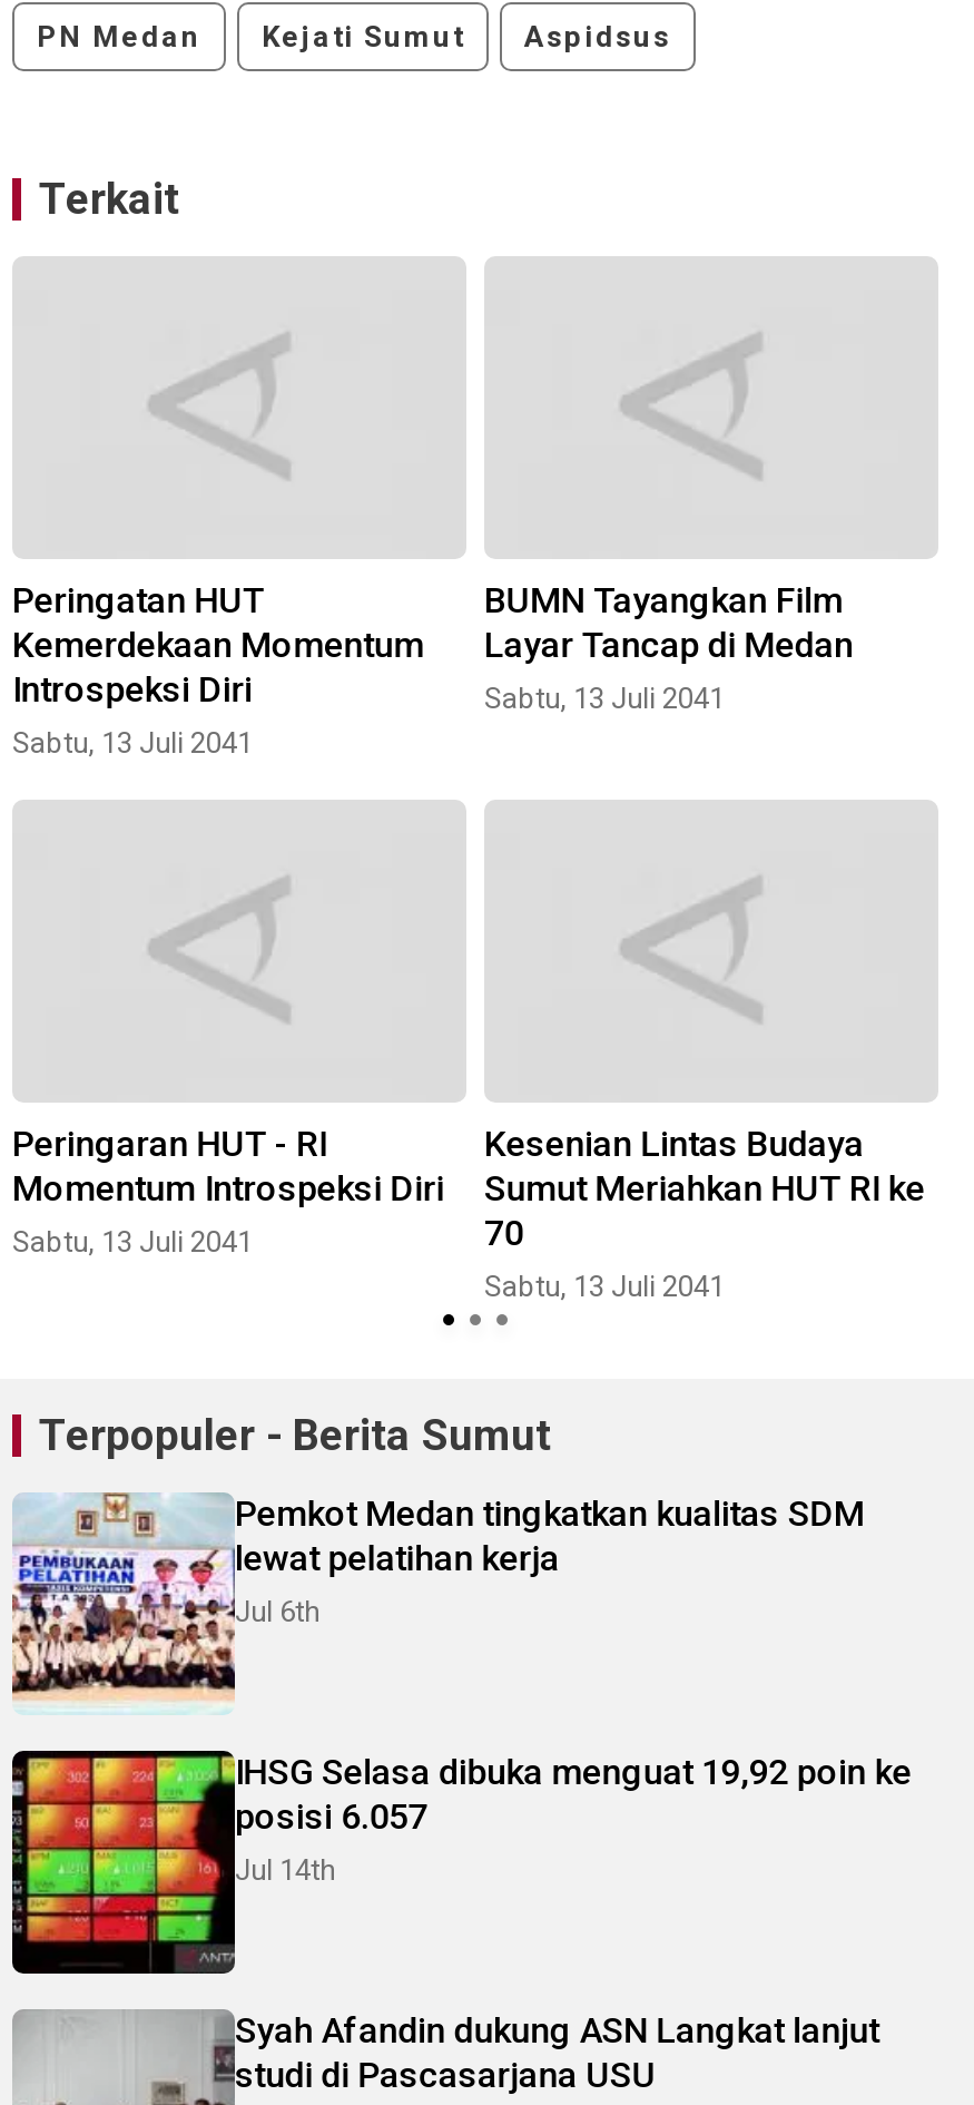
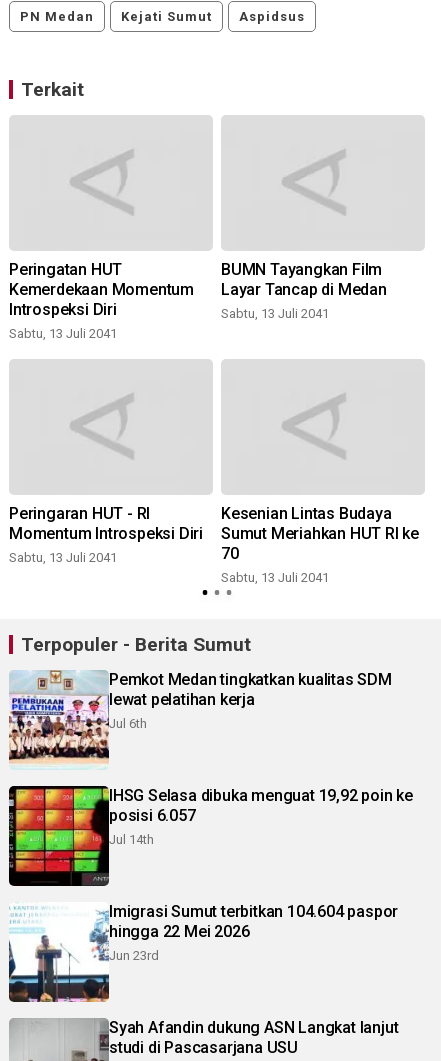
+ [image]
+ Imigrasi Sumut terbitkan 104.604 paspor
+ hingga 22 Mei 2026
+ Jun 23rd
